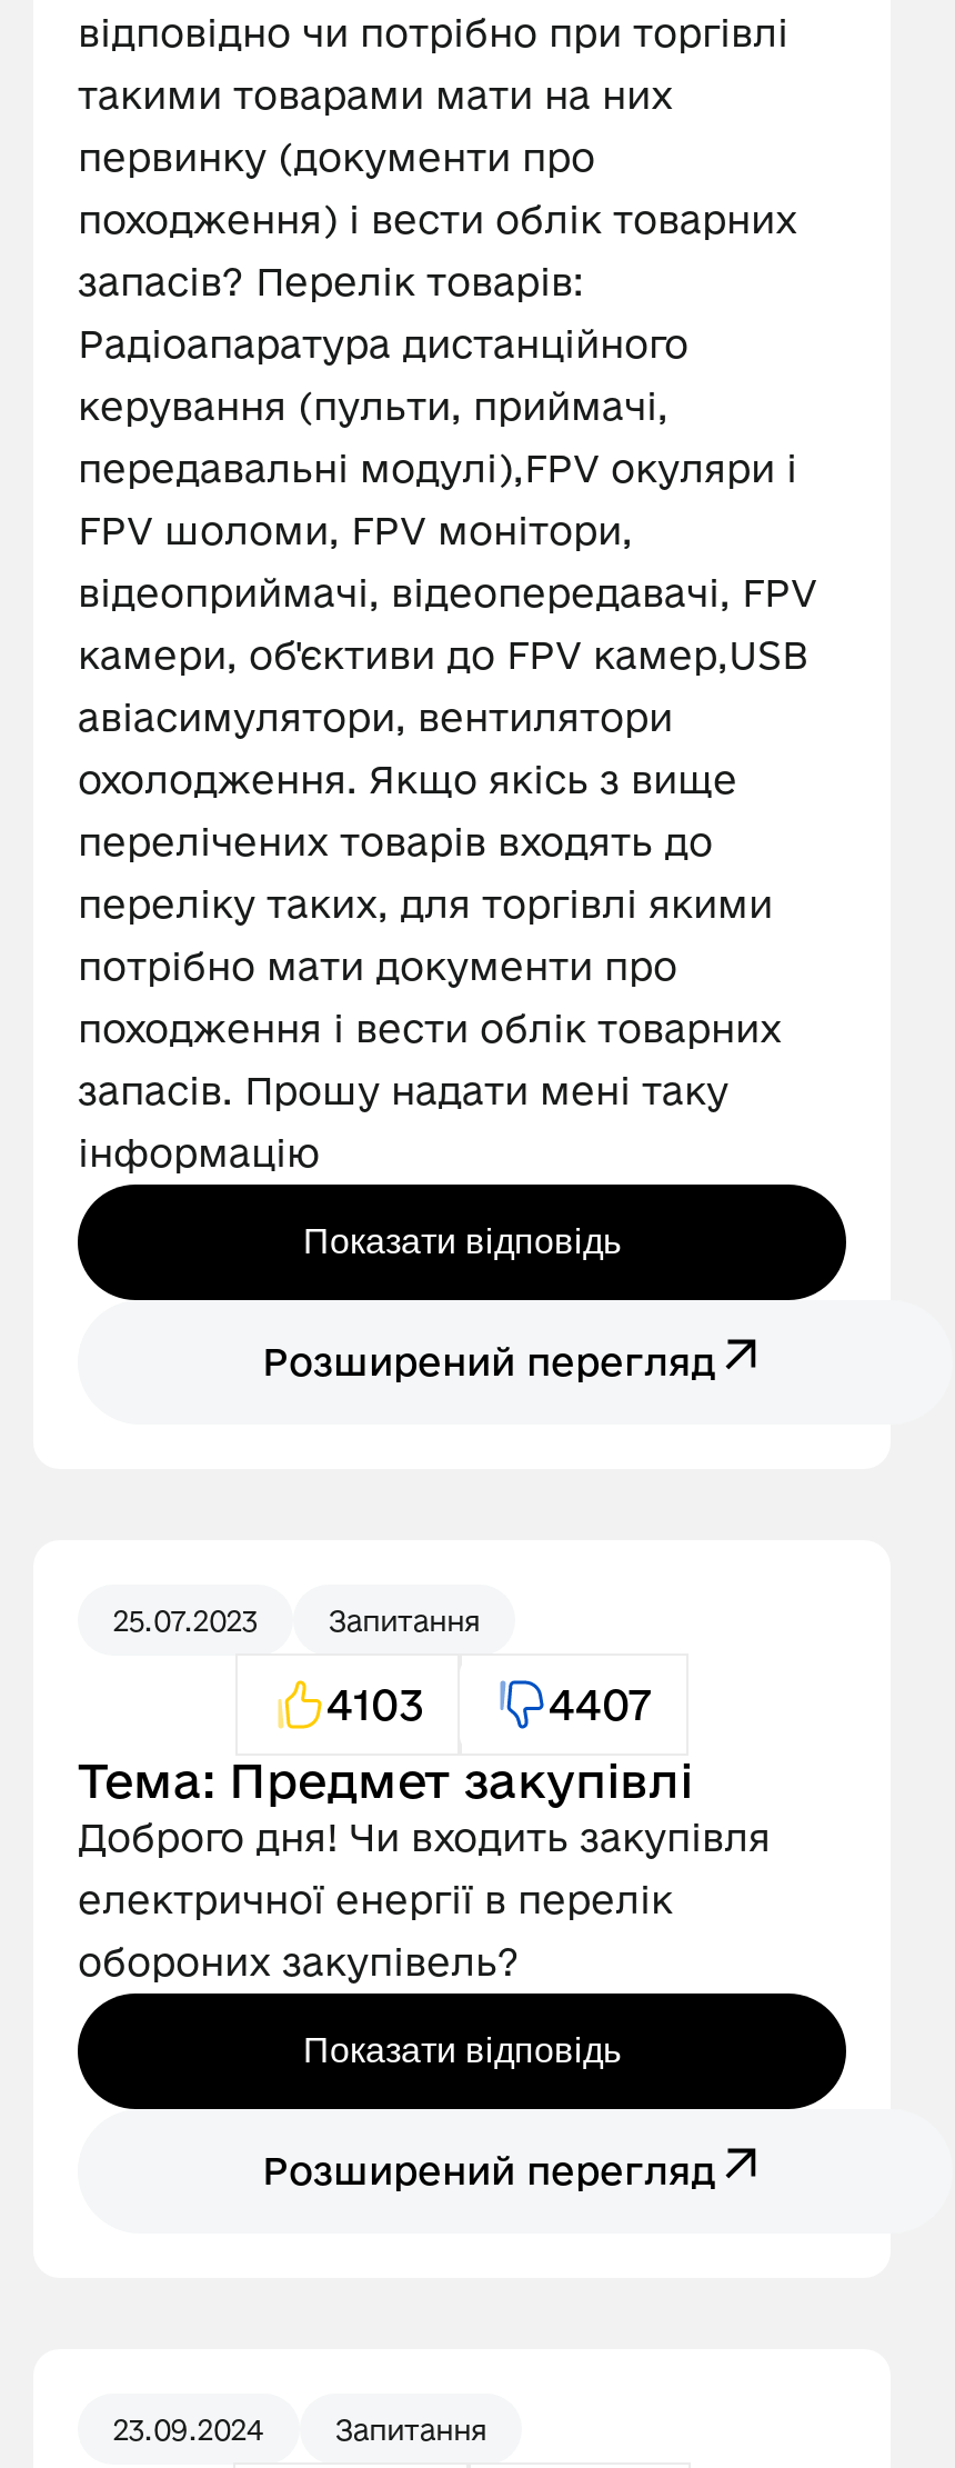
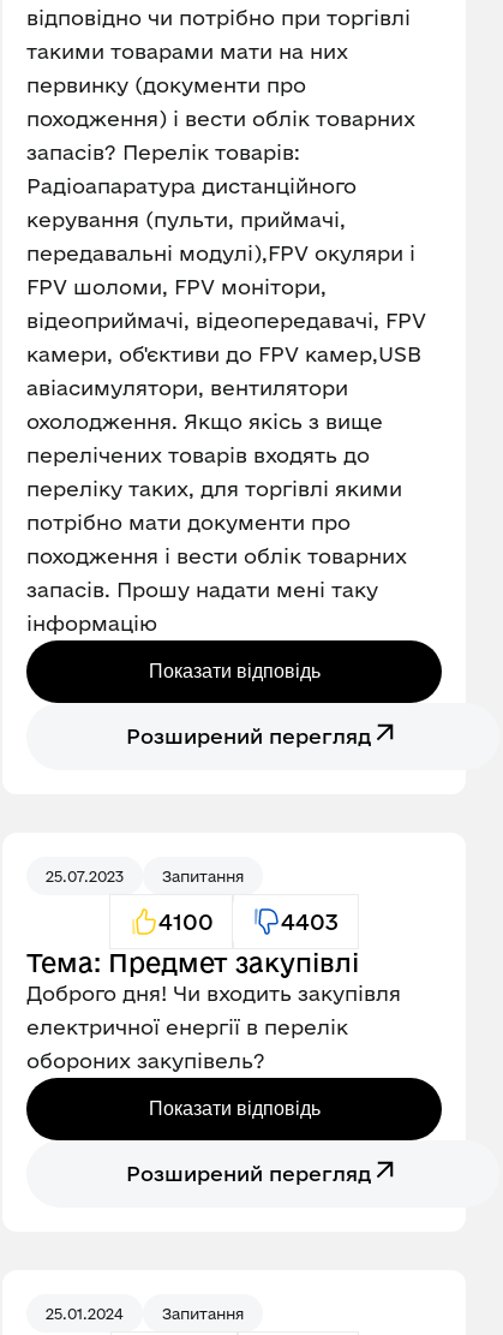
- 4103
+ 4100

- 4407
+ 4403

- 23.09.2024
+ 25.01.2024
